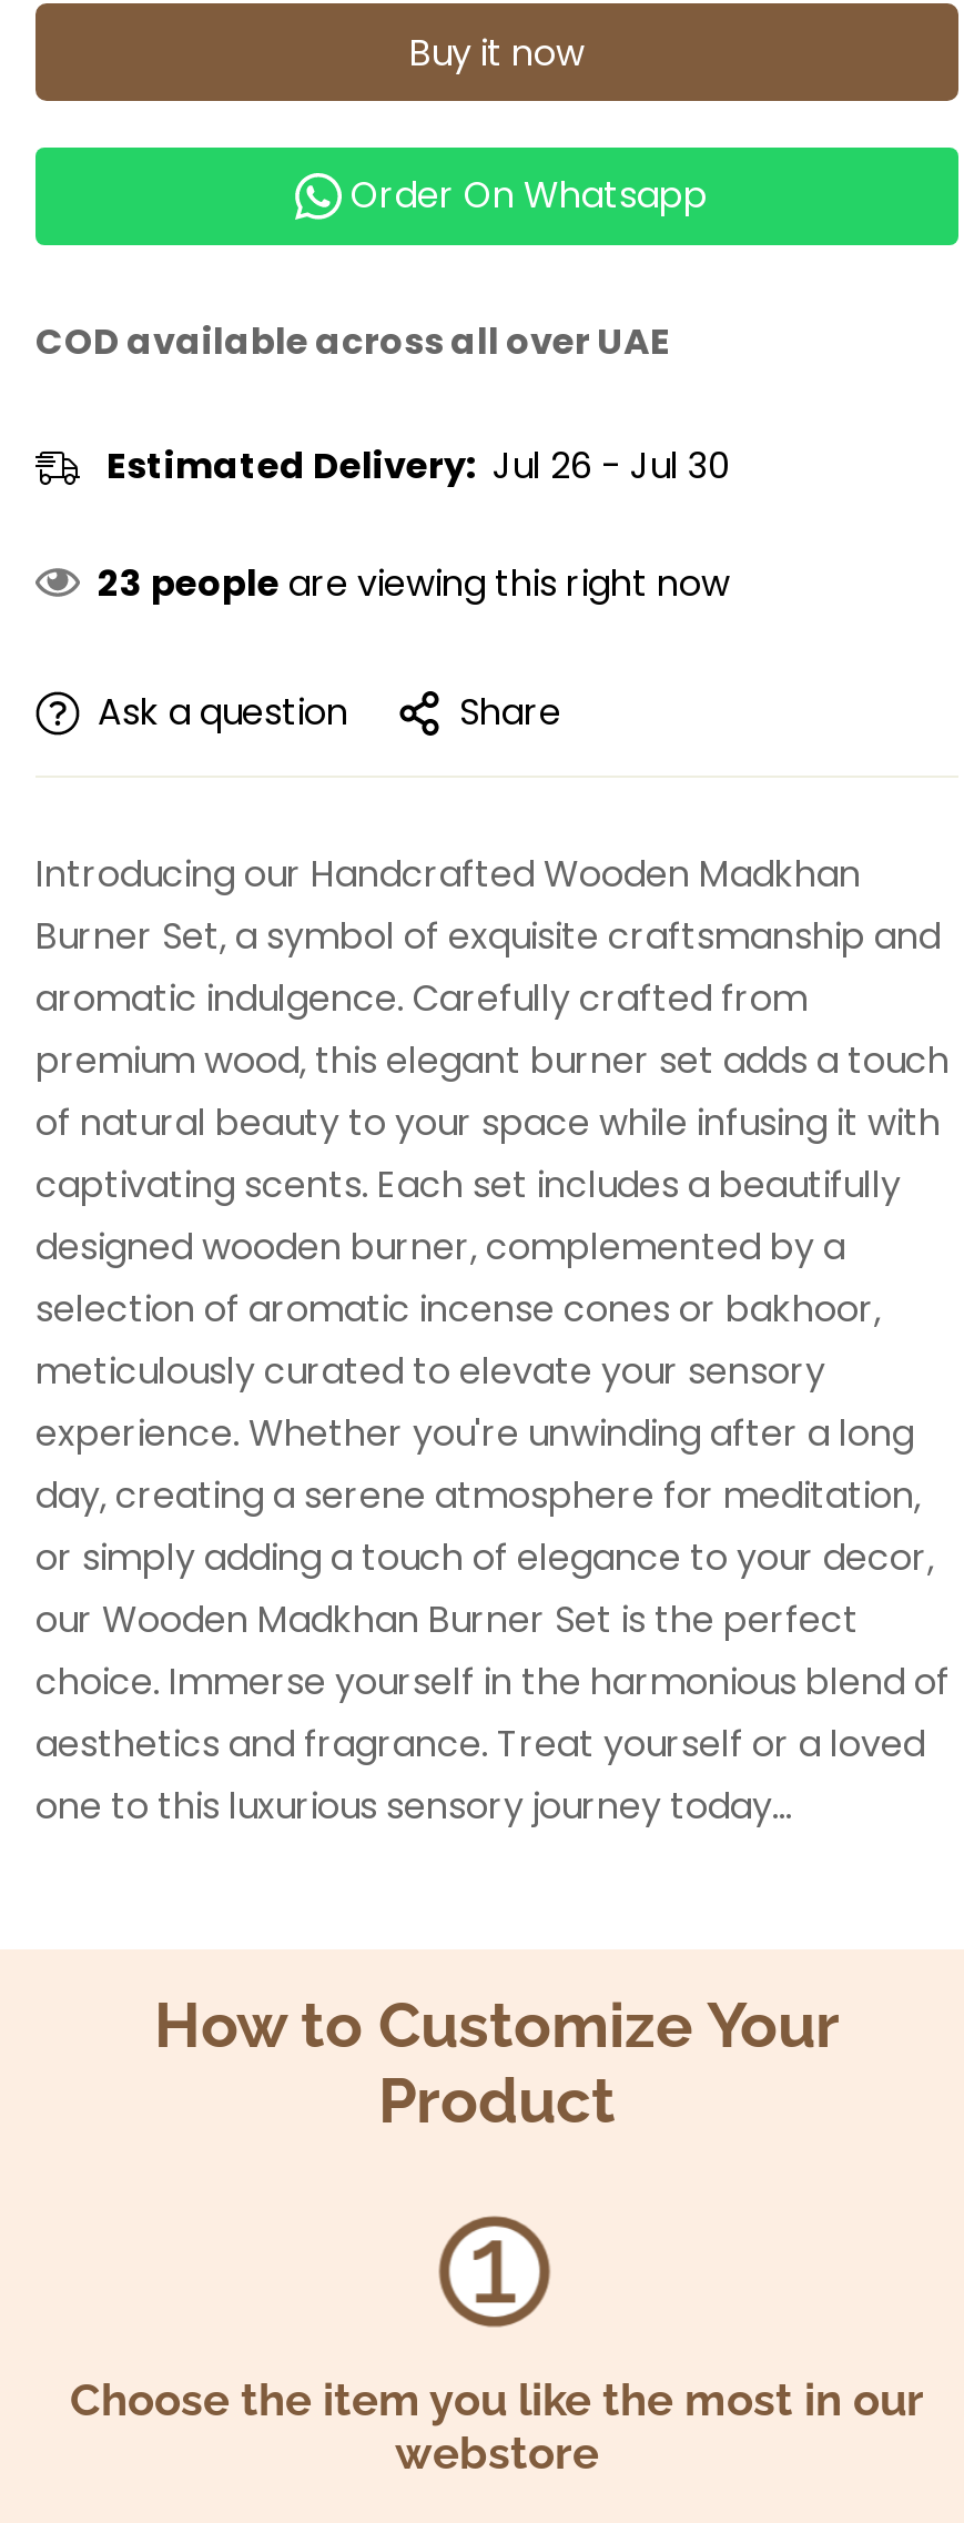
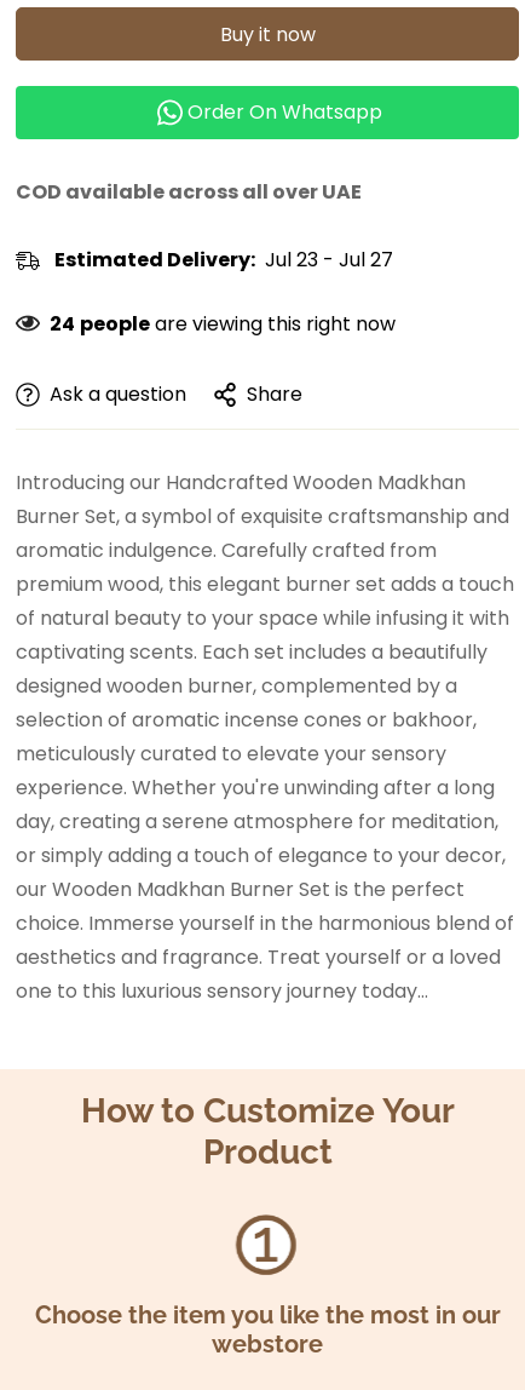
- Estimated Delivery: Jul 26 - Jul 30
+ Estimated Delivery: Jul 23 - Jul 27

- 23 people are viewing this right now
+ 24 people are viewing this right now
